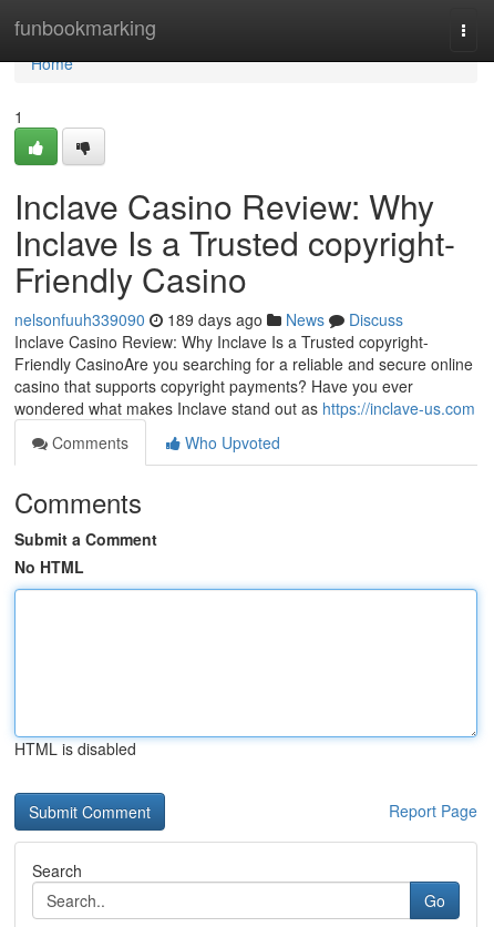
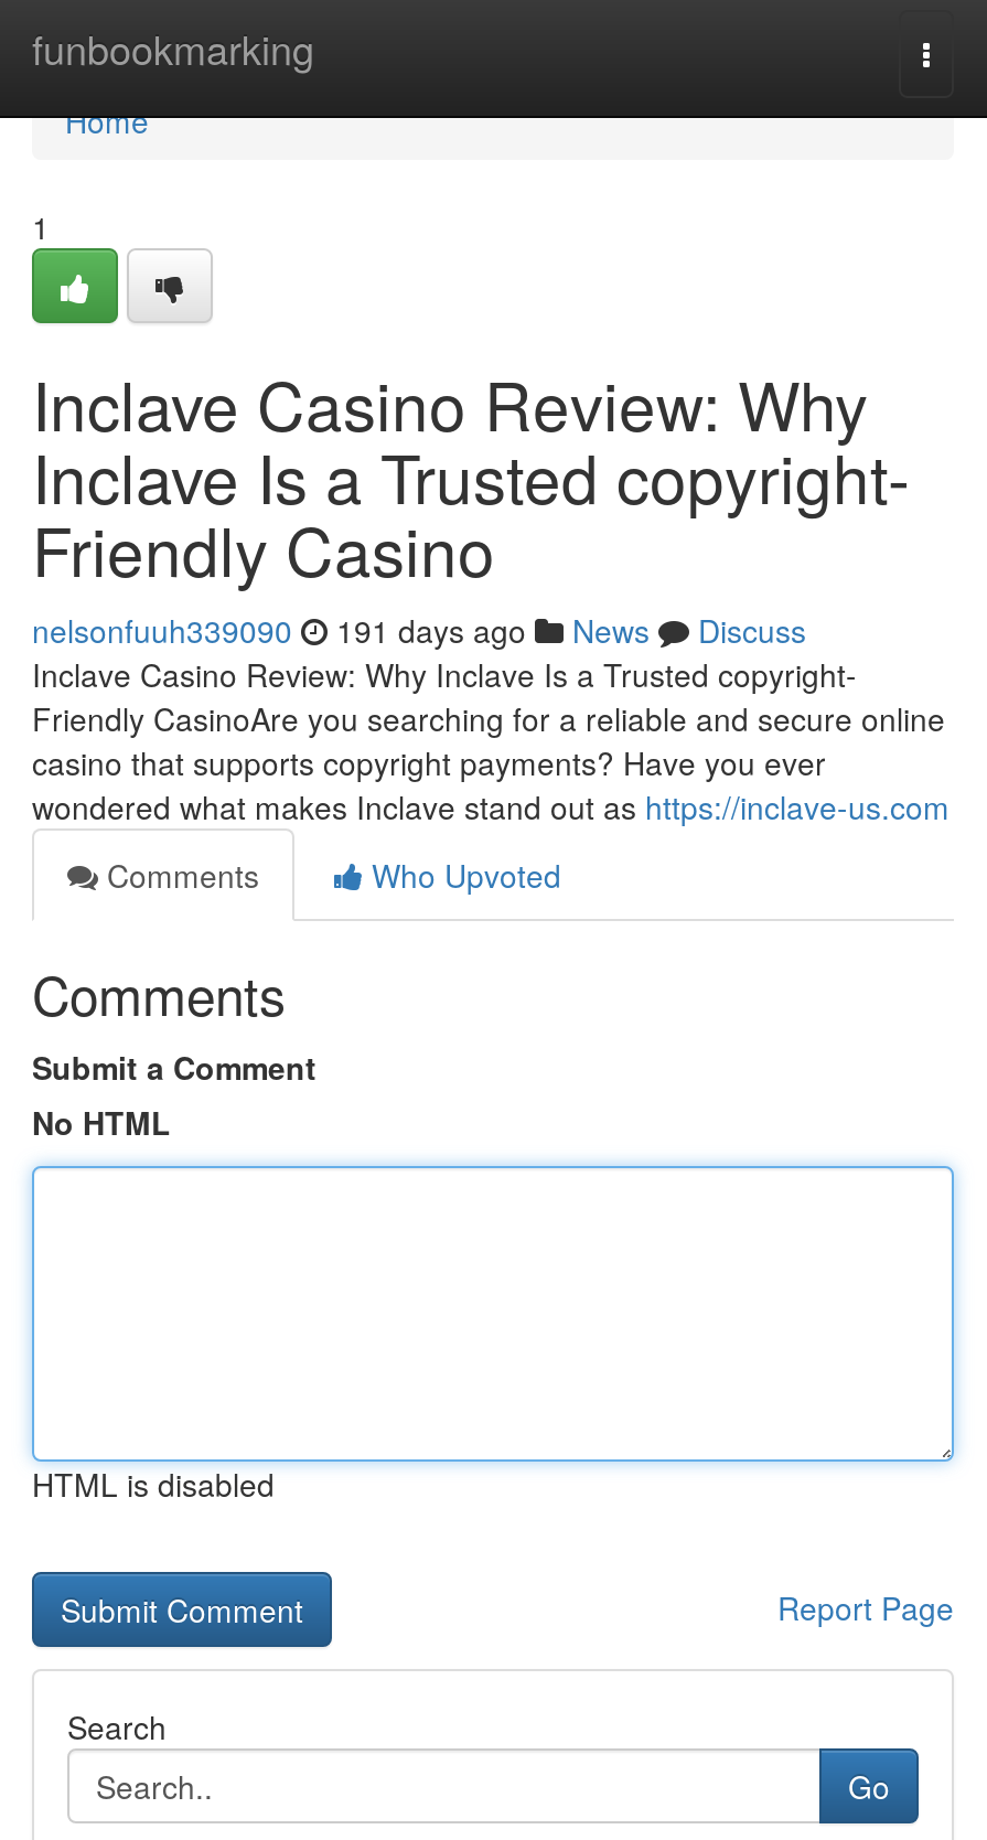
- nelsonfuuh339090 189 days ago News Discuss
+ nelsonfuuh339090 191 days ago News Discuss
